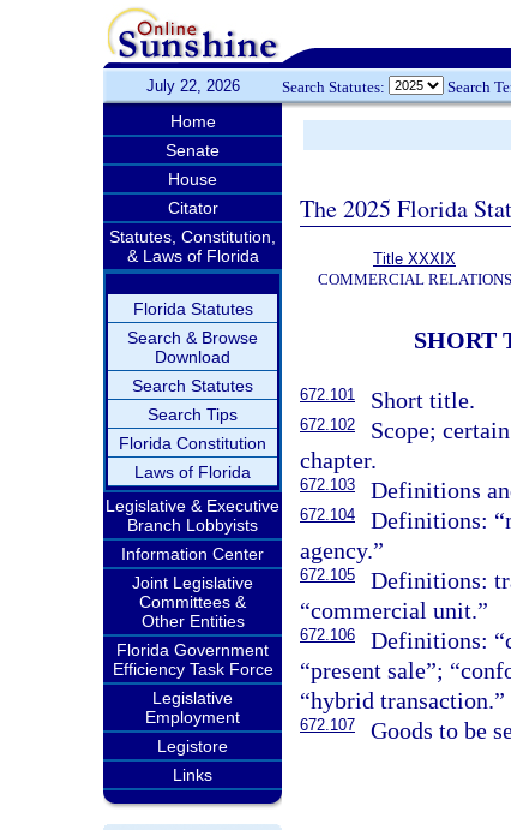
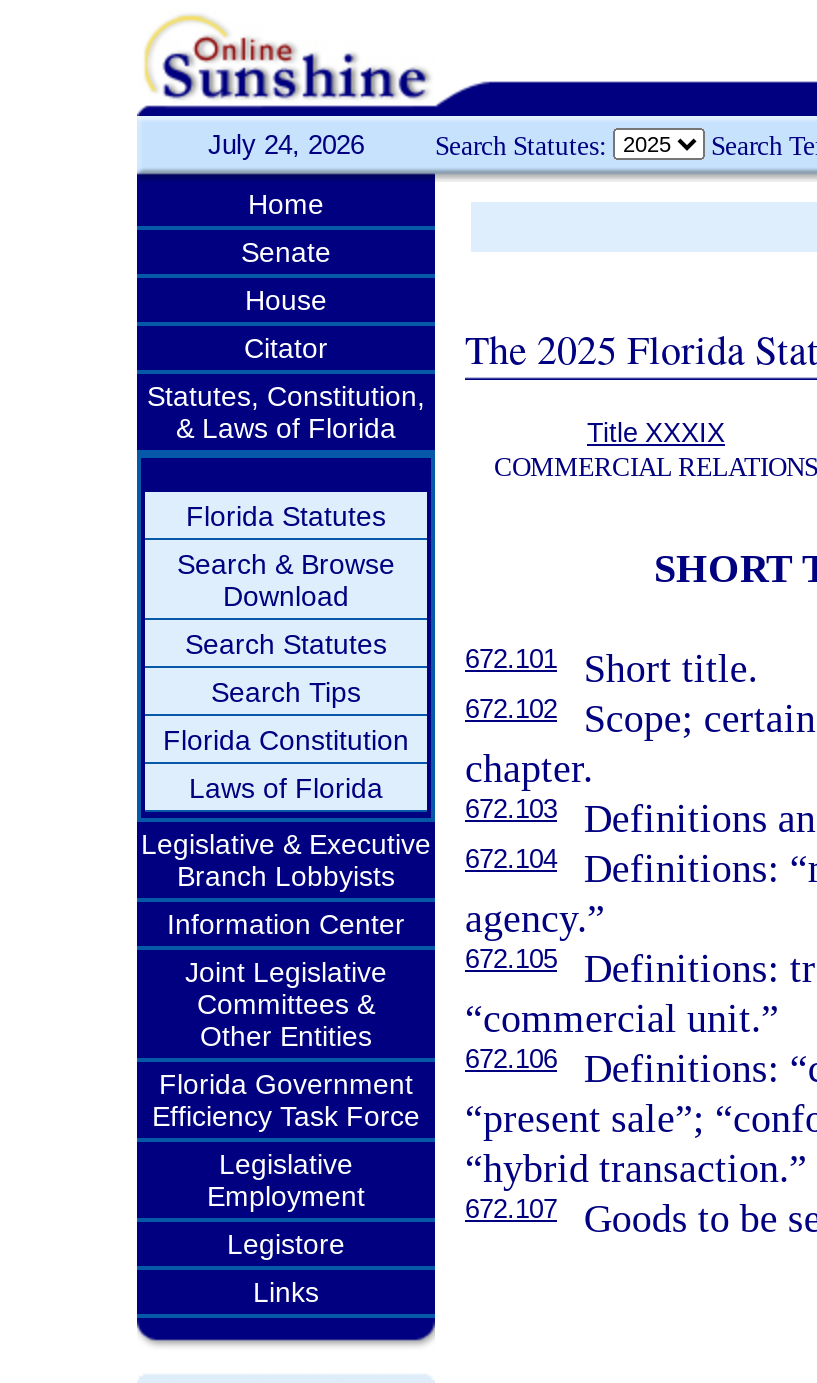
- July 22, 2026
+ July 24, 2026
